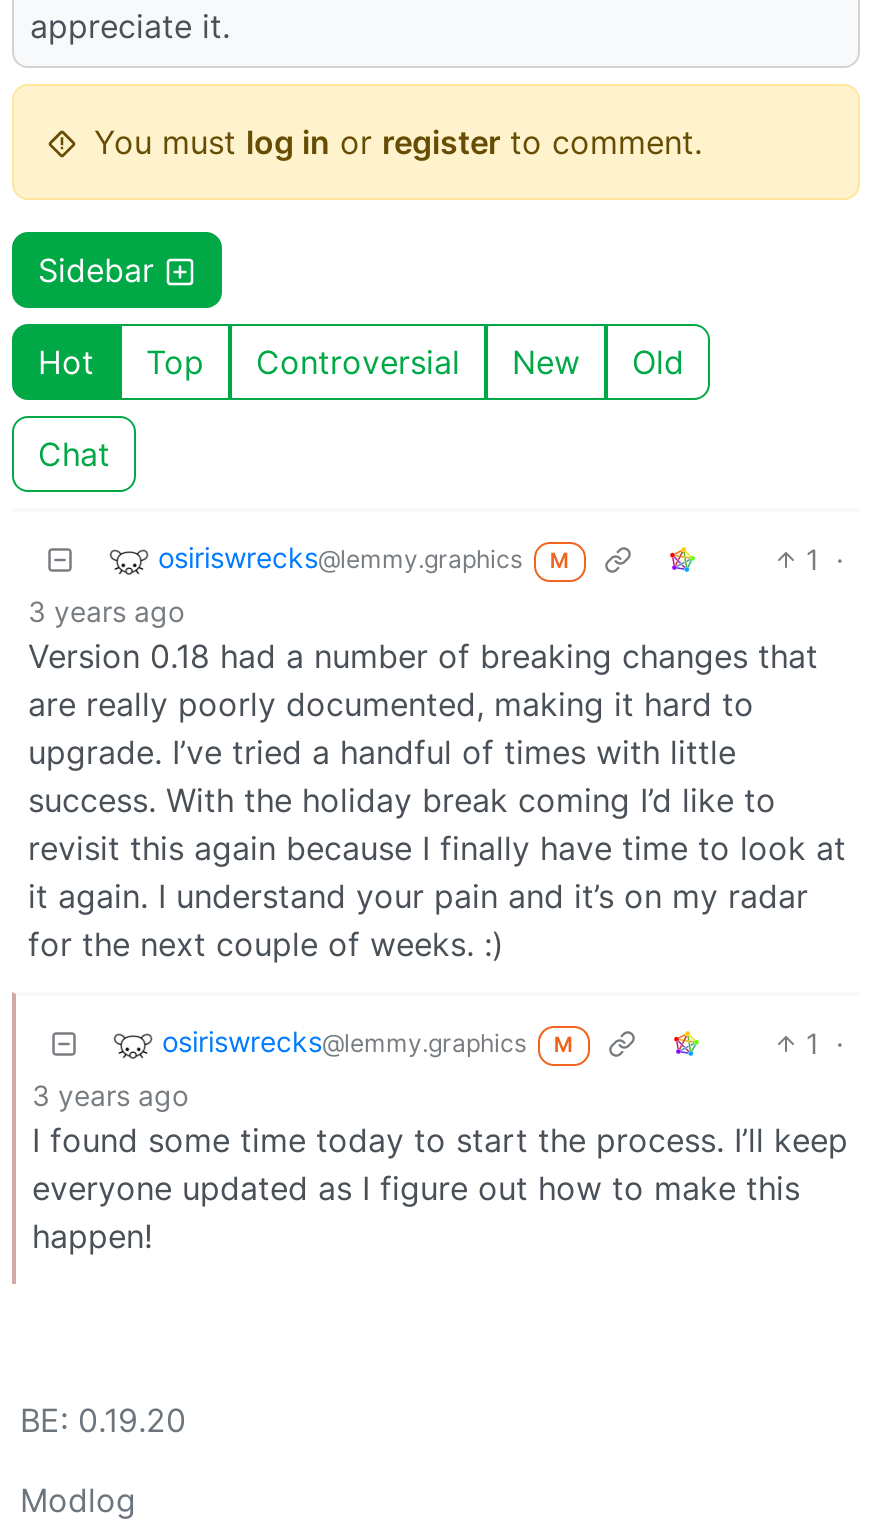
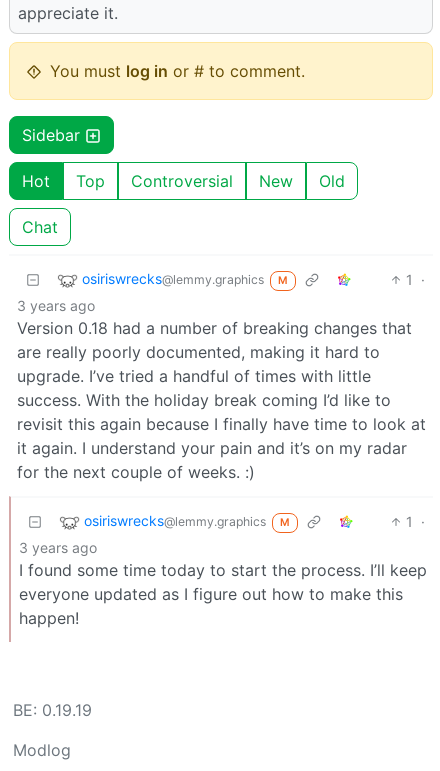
- You must log in or register to comment.
+ You must log in or # to comment.

- BE: 0.19.20
+ BE: 0.19.19
